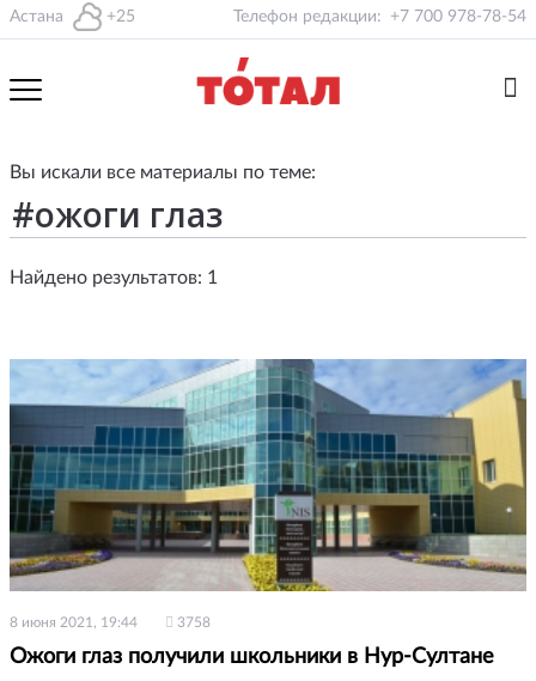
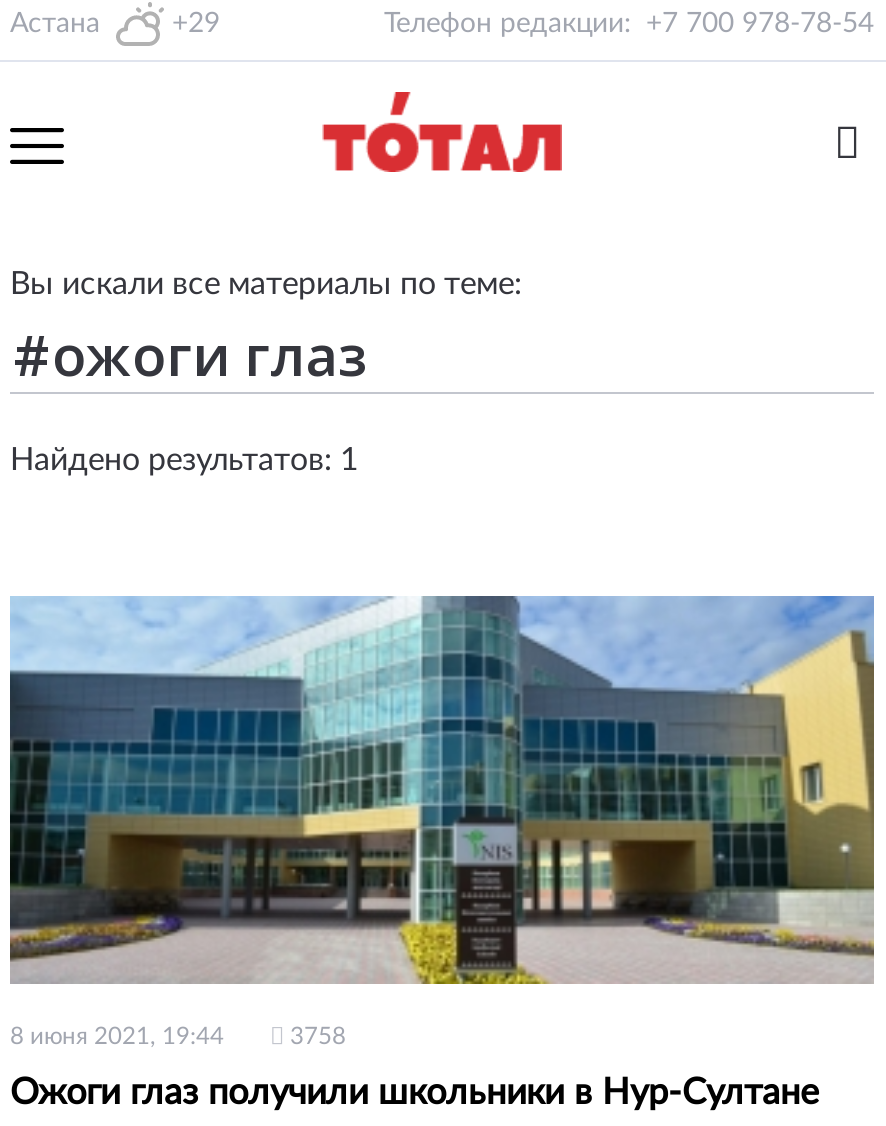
- +25
+ +29
